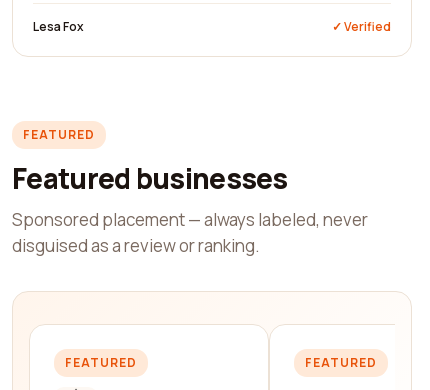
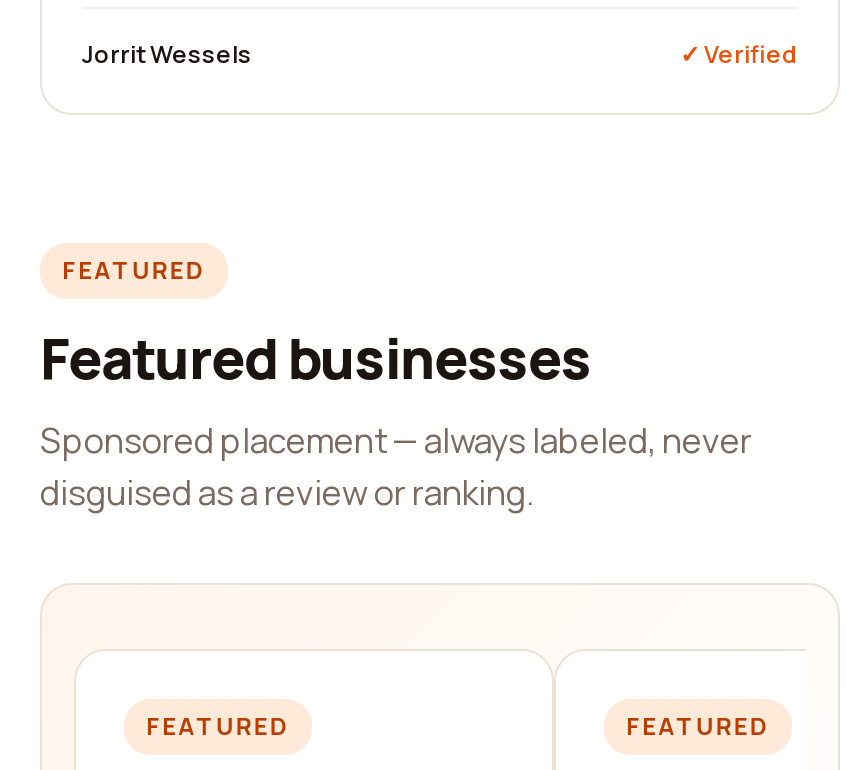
- Lesa Fox
+ Jorrit Wessels
